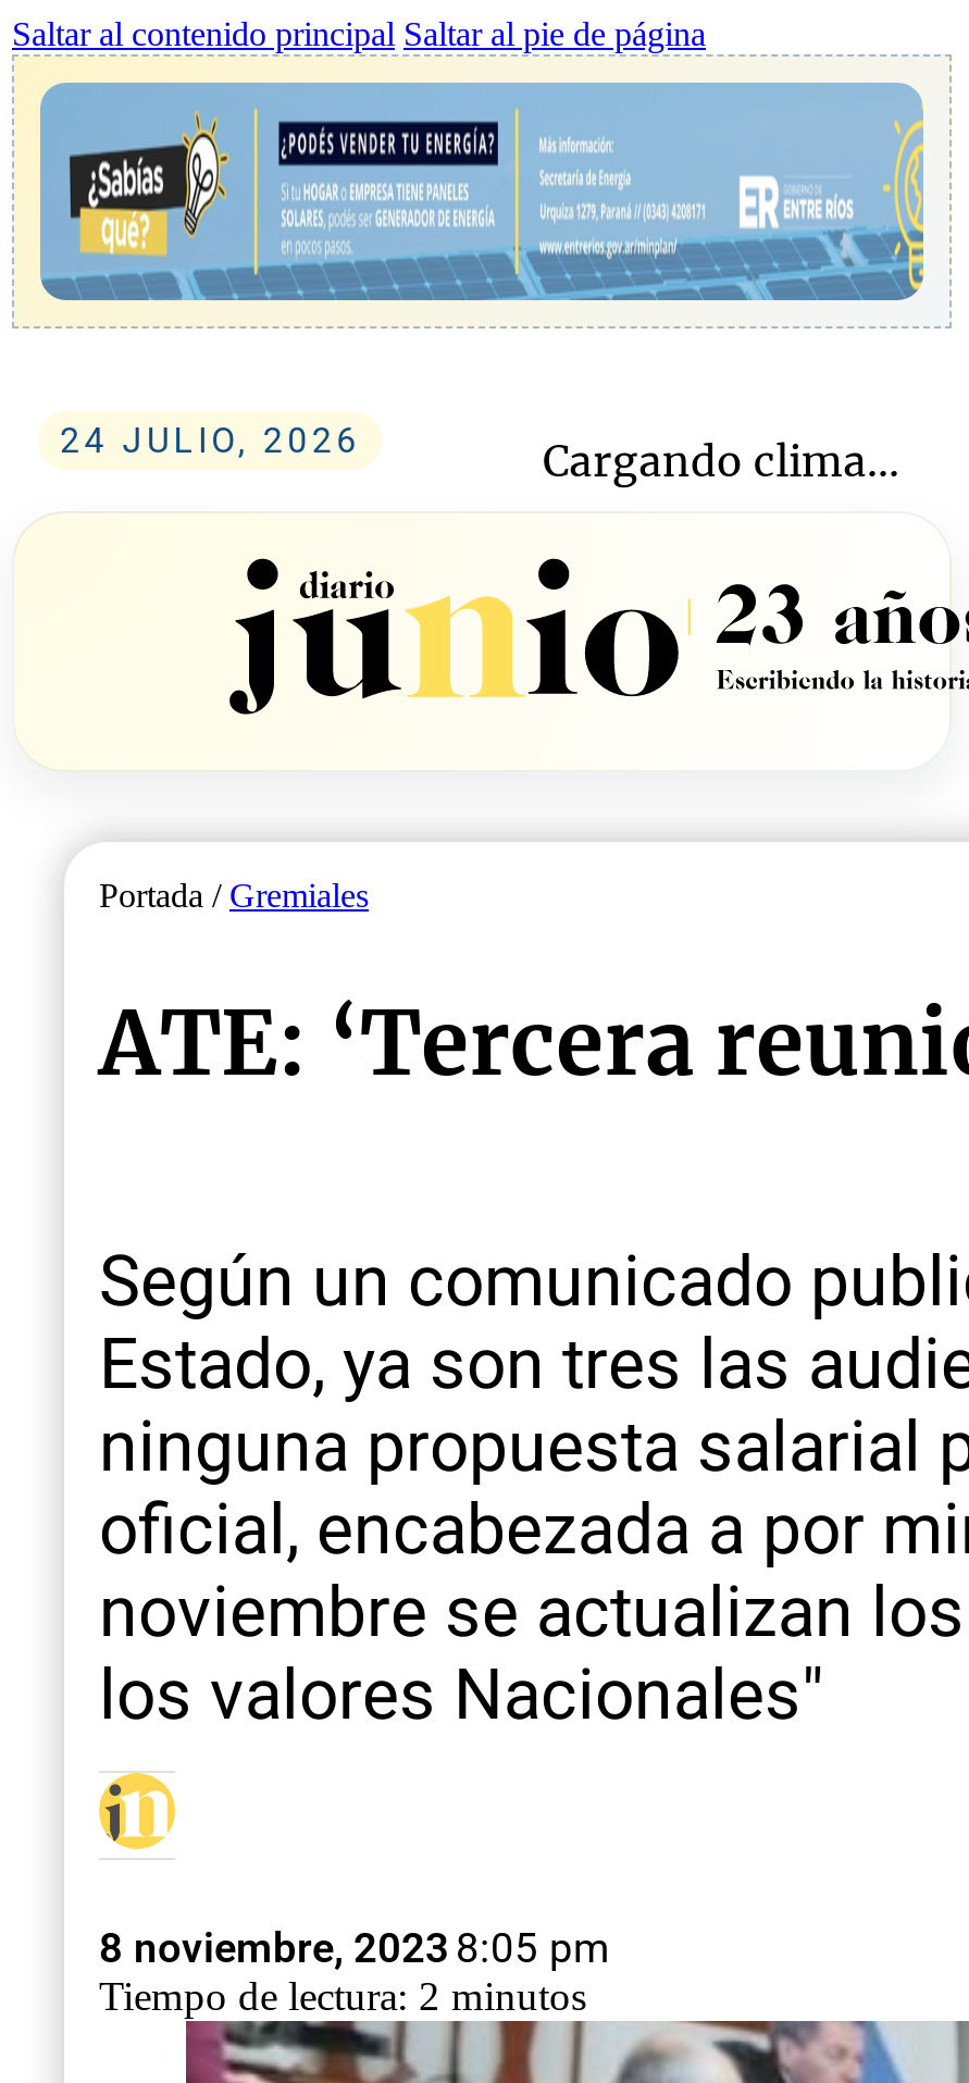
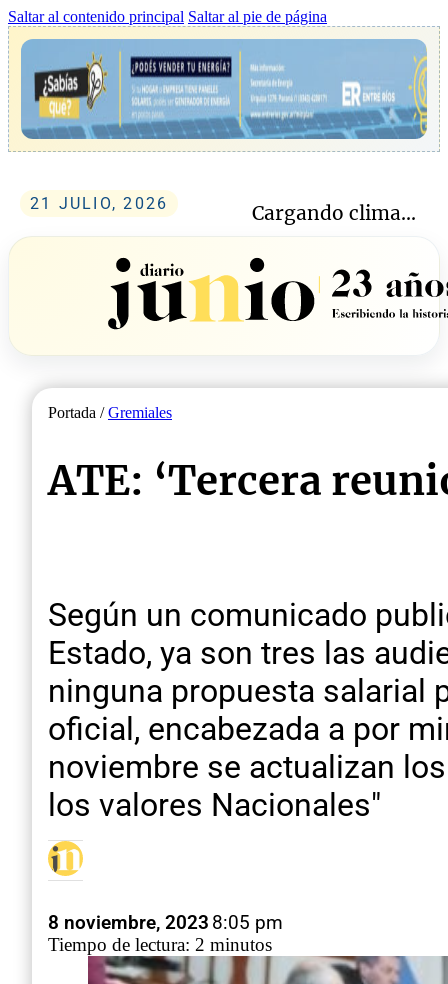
- 24 JULIO, 2026
+ 21 JULIO, 2026
